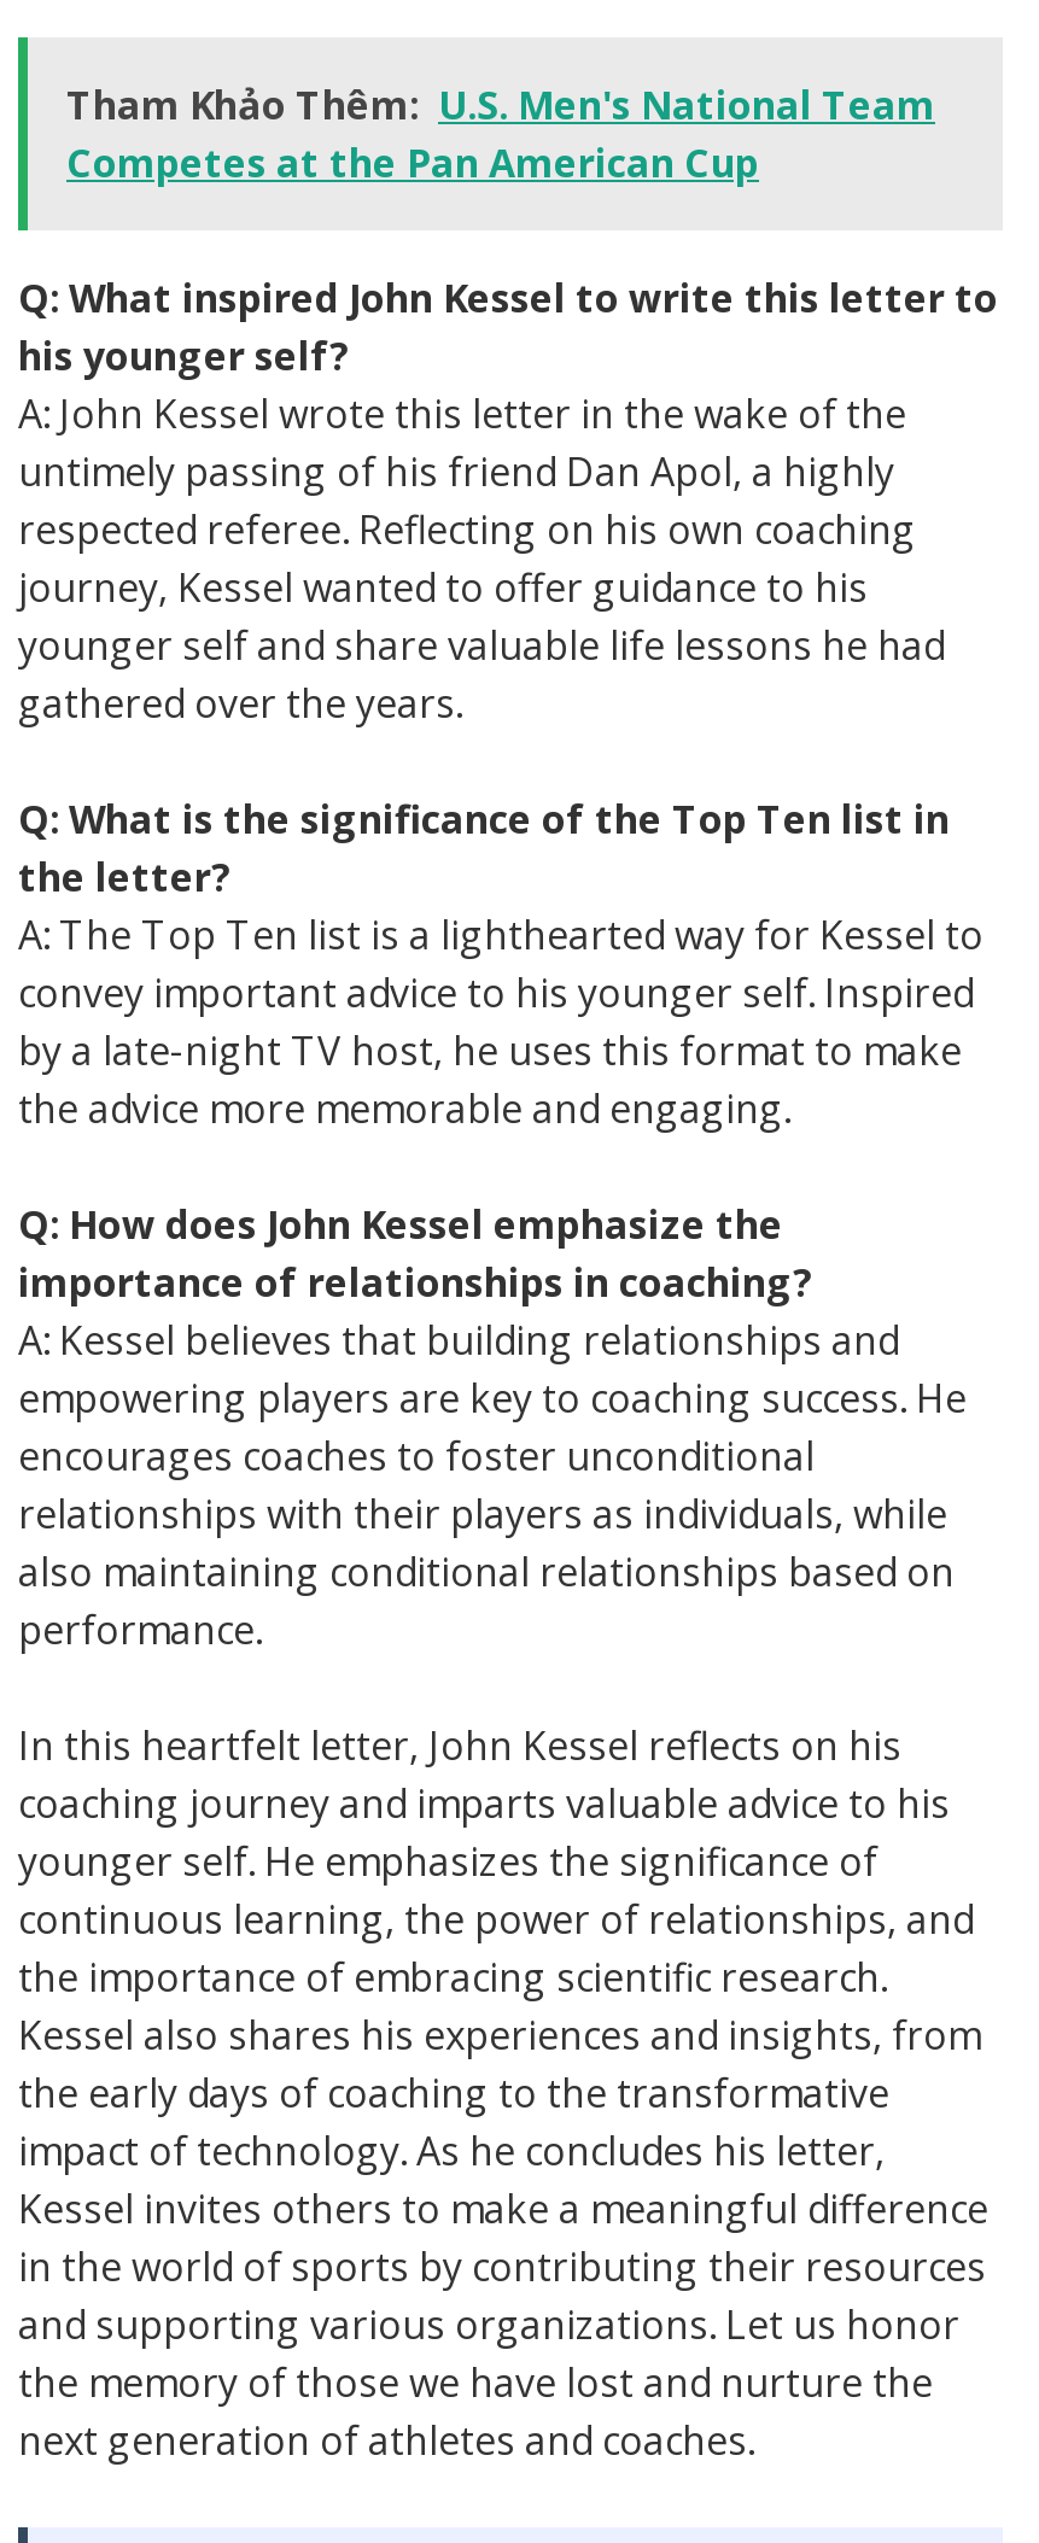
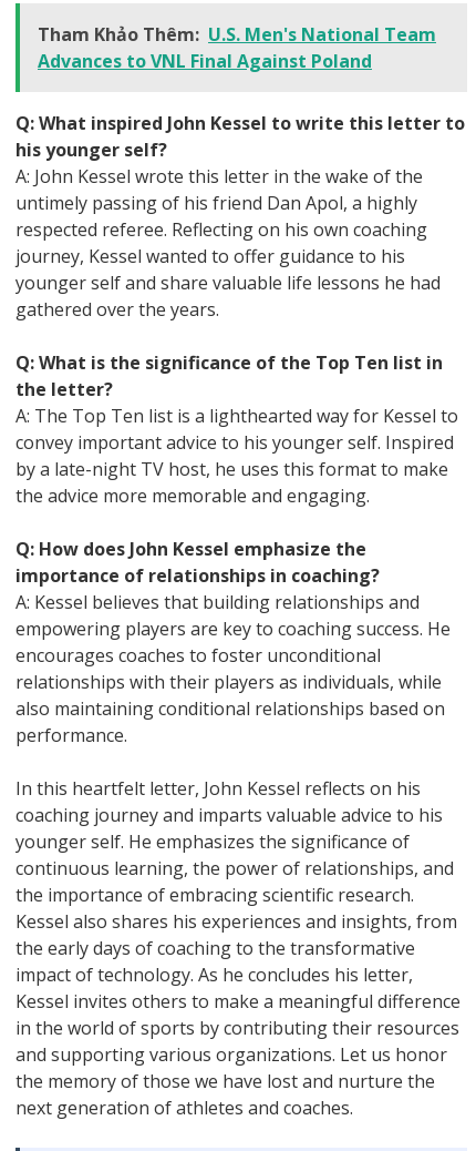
- Competes at the Pan American Cup
+ Advances to VNL Final Against Poland
